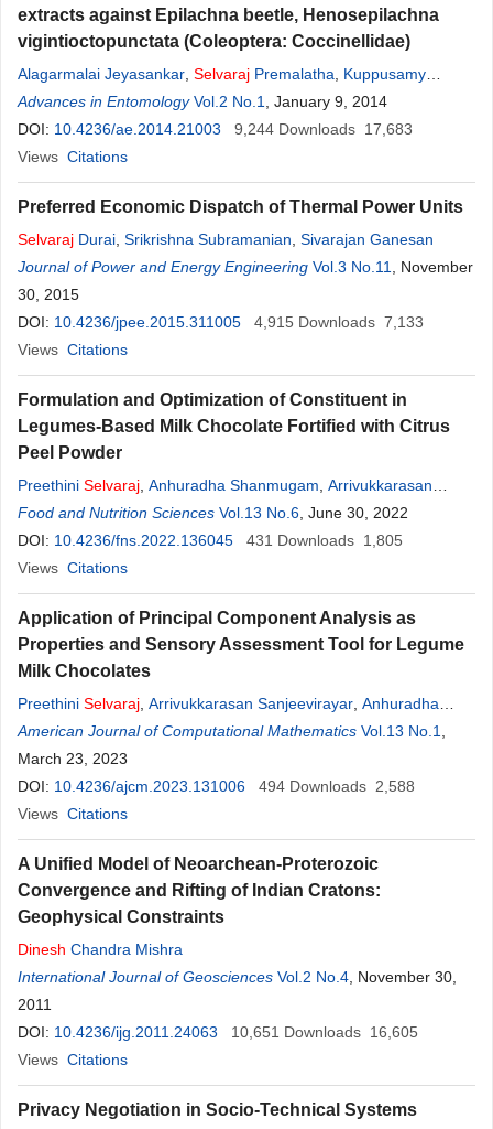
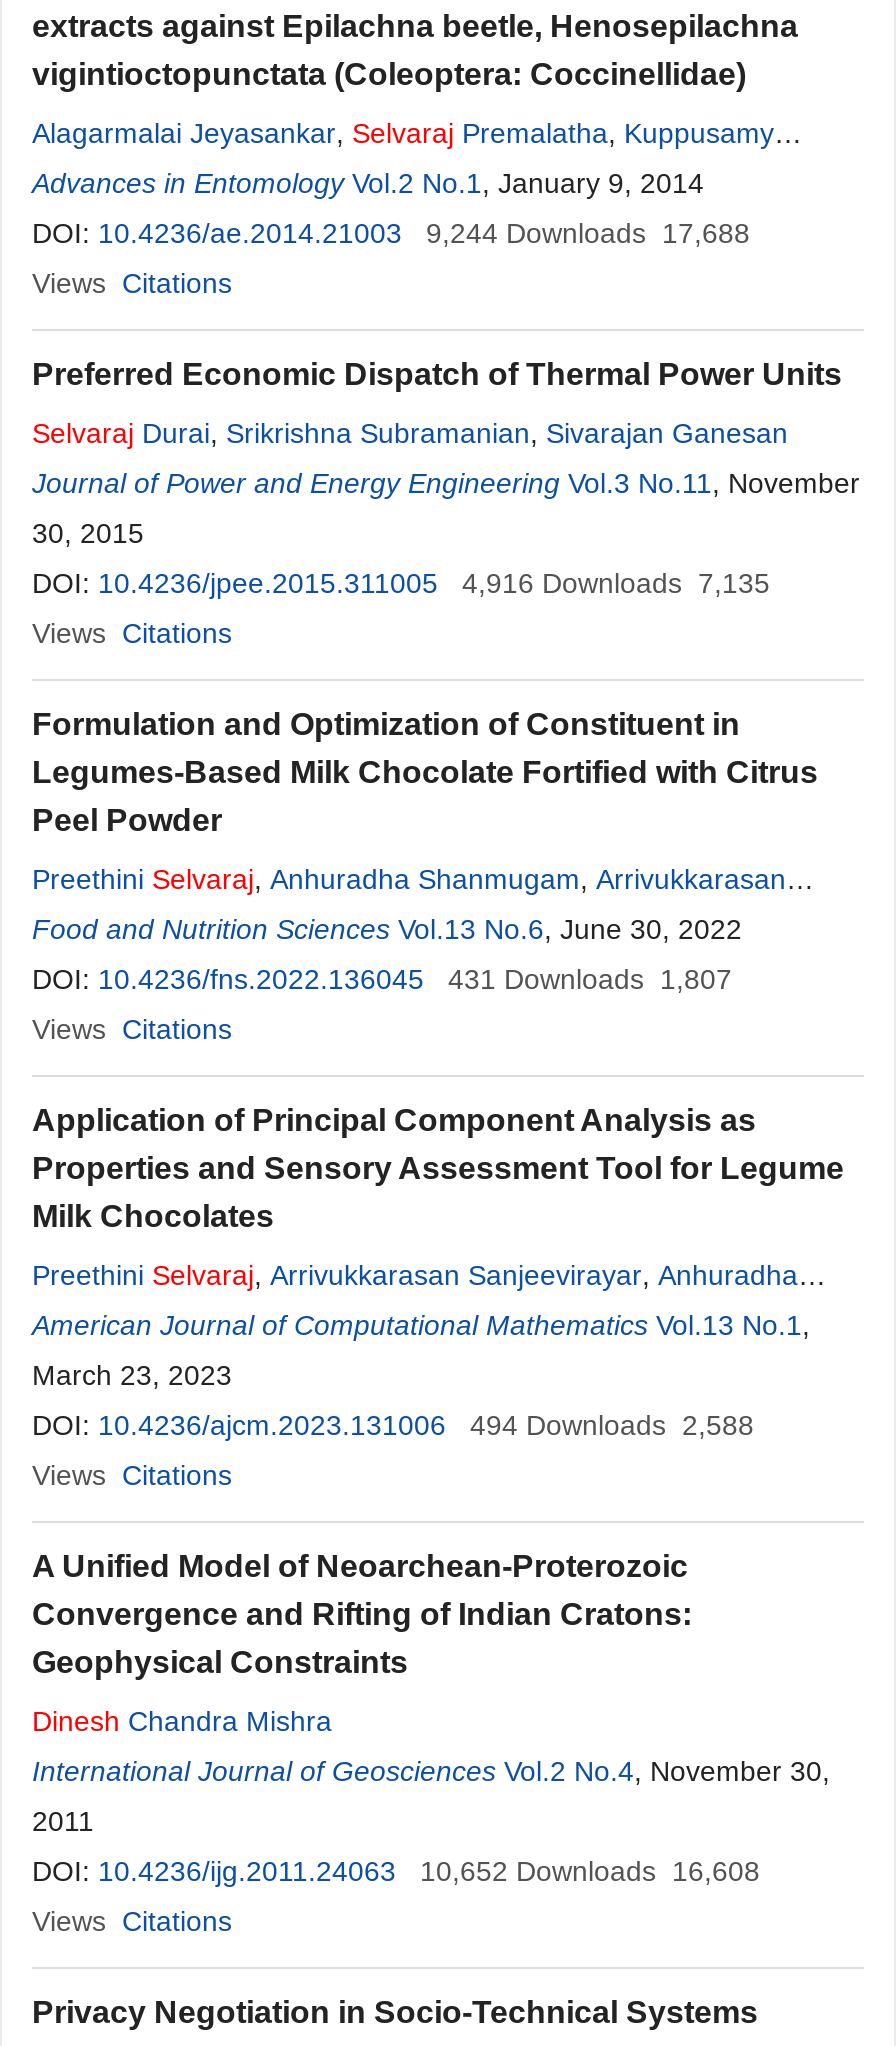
- DOI: 10.4236/ae.2014.21003 9,244 Downloads 17,683
+ DOI: 10.4236/ae.2014.21003 9,244 Downloads 17,688

- DOI: 10.4236/jpee.2015.311005 4,915 Downloads 7,133
+ DOI: 10.4236/jpee.2015.311005 4,916 Downloads 7,135

- DOI: 10.4236/fns.2022.136045 431 Downloads 1,805
+ DOI: 10.4236/fns.2022.136045 431 Downloads 1,807

- DOI: 10.4236/ijg.2011.24063 10,651 Downloads 16,605
+ DOI: 10.4236/ijg.2011.24063 10,652 Downloads 16,608
